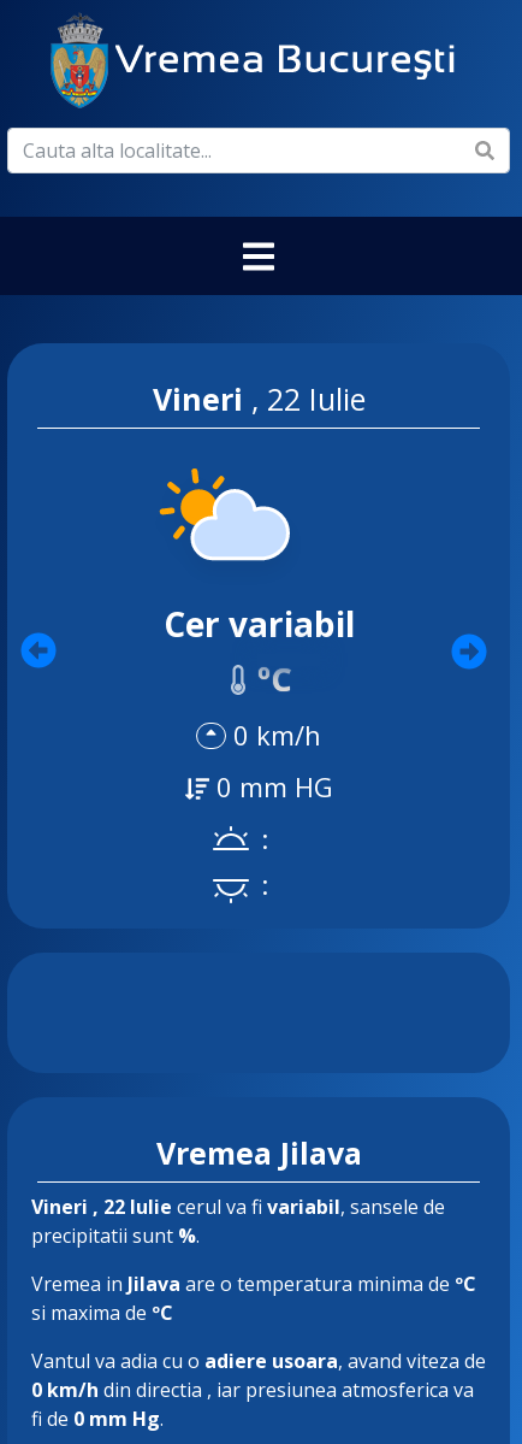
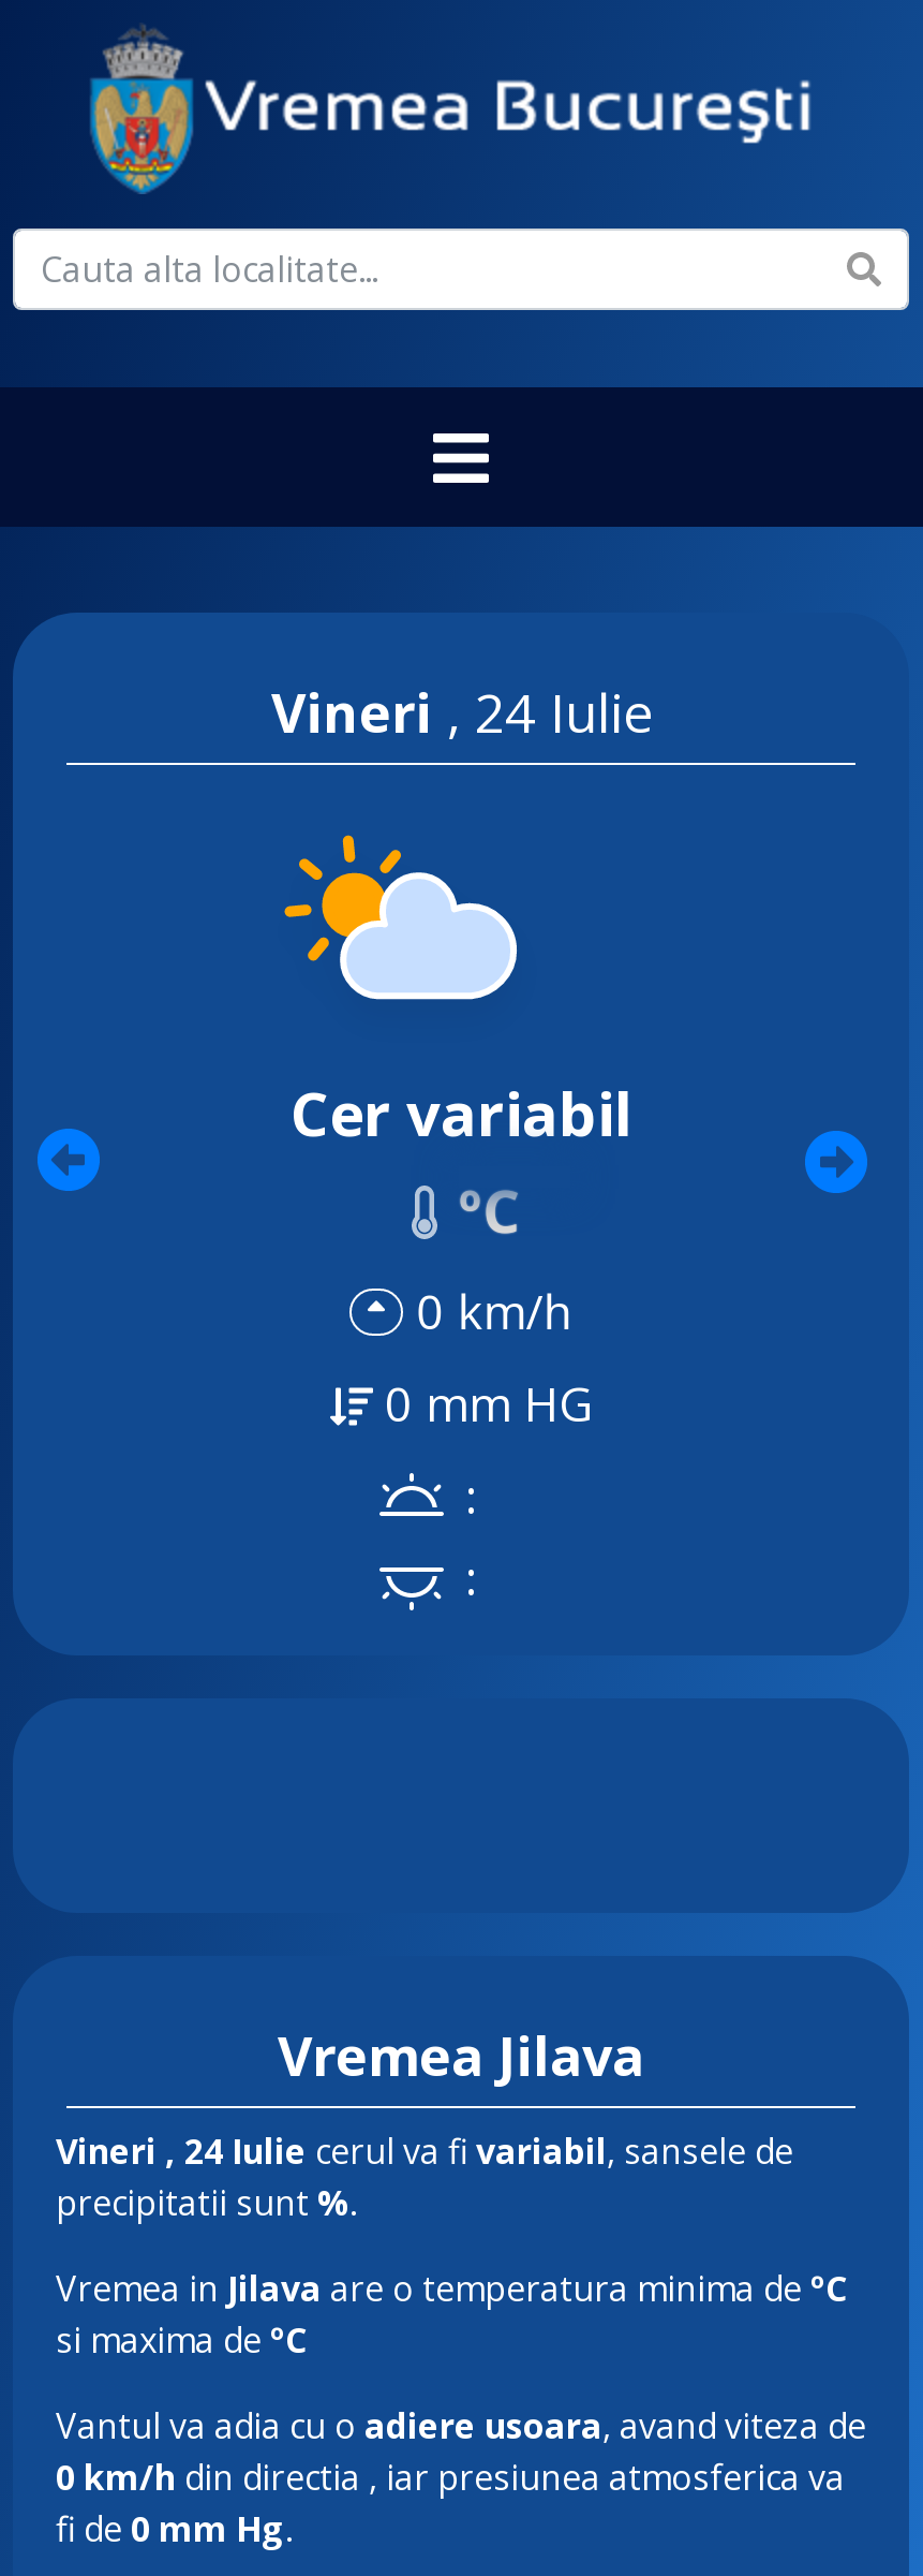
- Vineri, 22 Iulie
+ Vineri, 24 Iulie

- Vineri, 22 Iulie cerul va fi variabil, sansele de
+ Vineri, 24 Iulie cerul va fi variabil, sansele de
